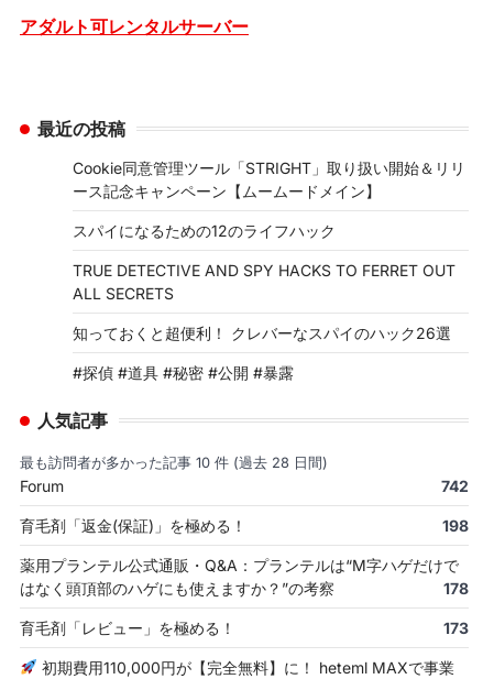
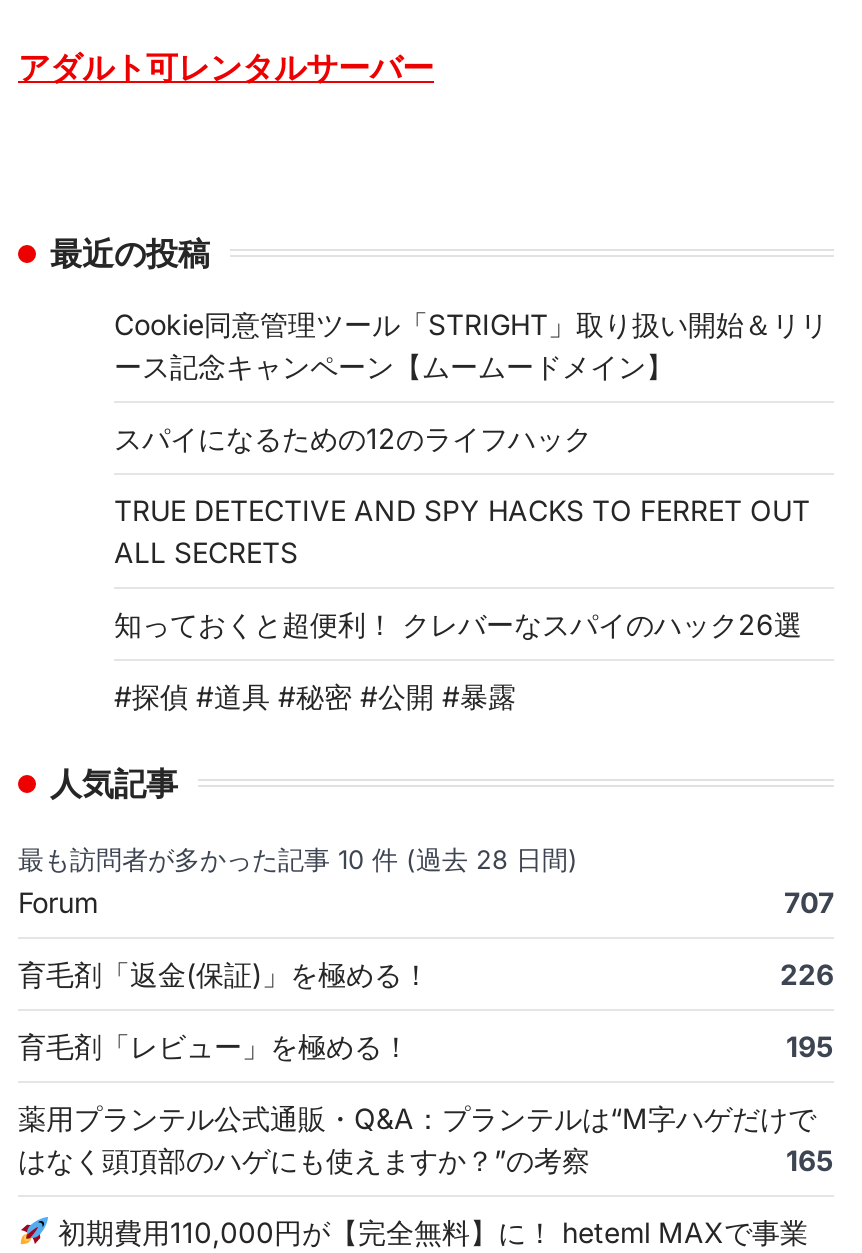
- 742
+ 707

- 198
+ 226
+ 195

moved down: 薬用プランテル公式通販・Q&A：プランテルは“M字ハゲだけで | はなく頭頂部のハゲにも使えますか？”の考察

- 178
- 173
+ 165

moved up: 育毛剤「レビュー」を極める！
